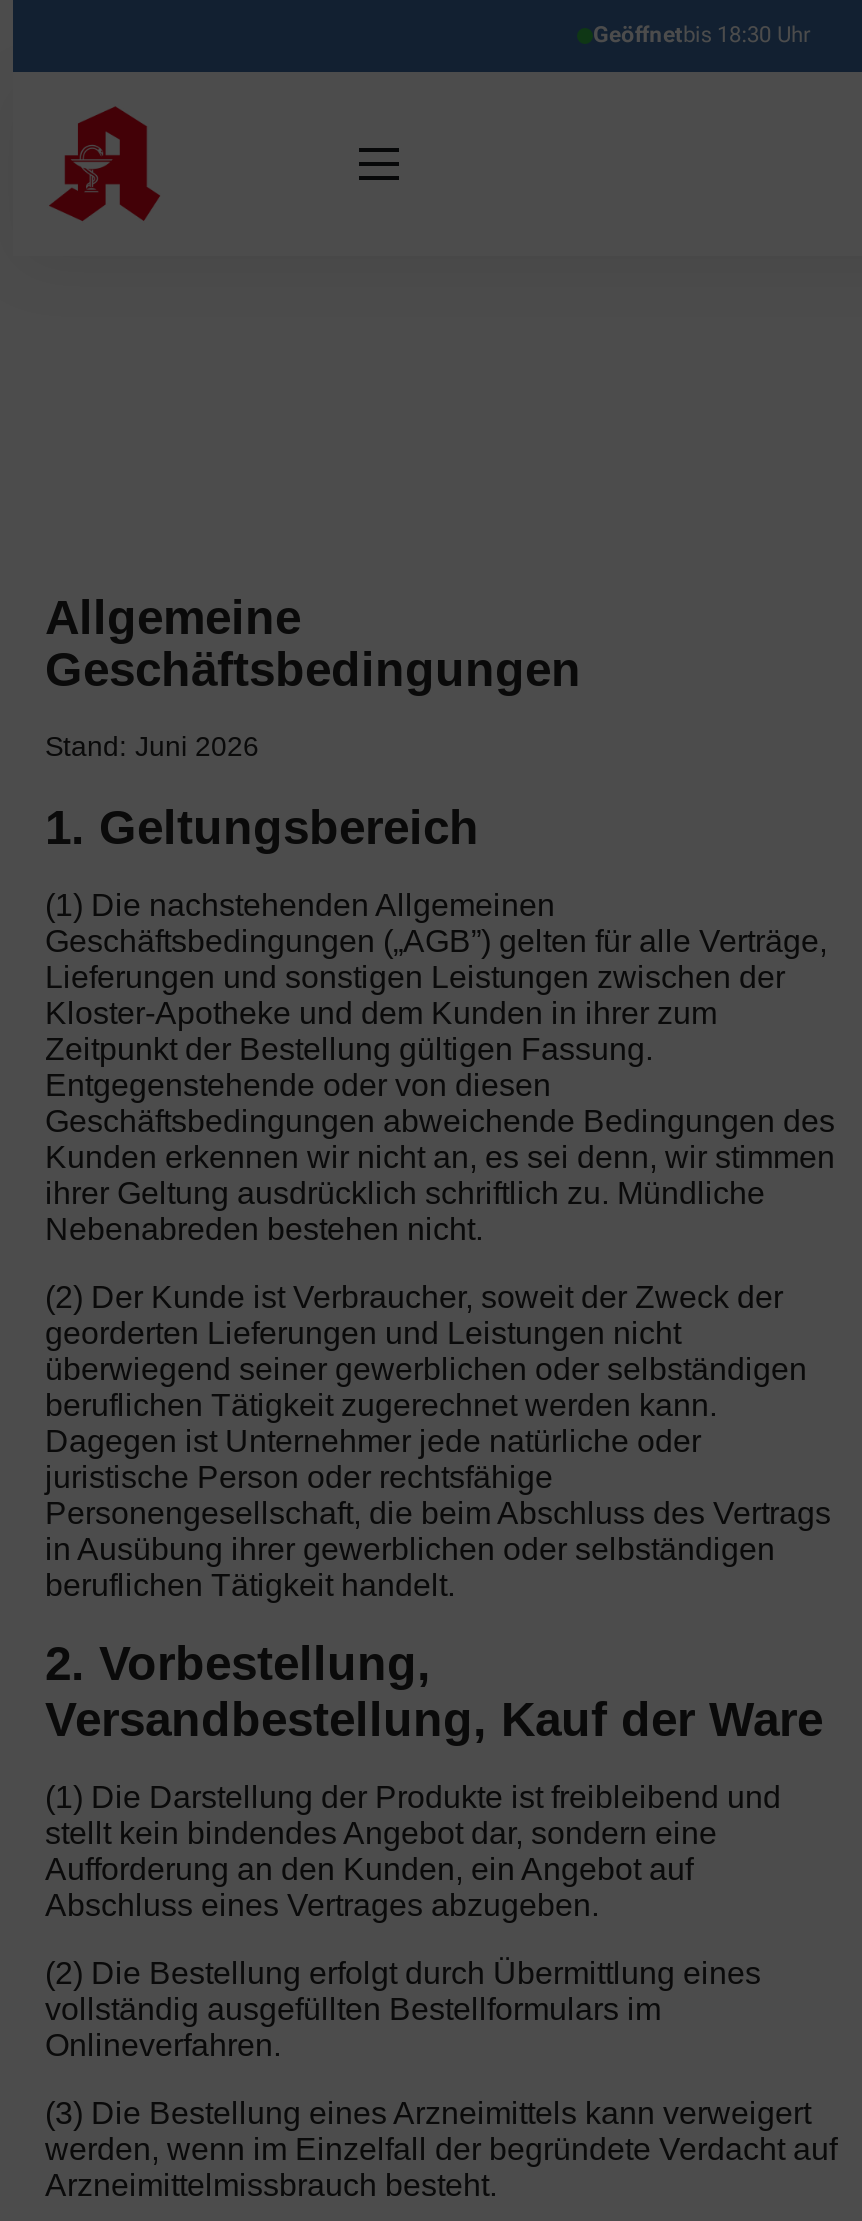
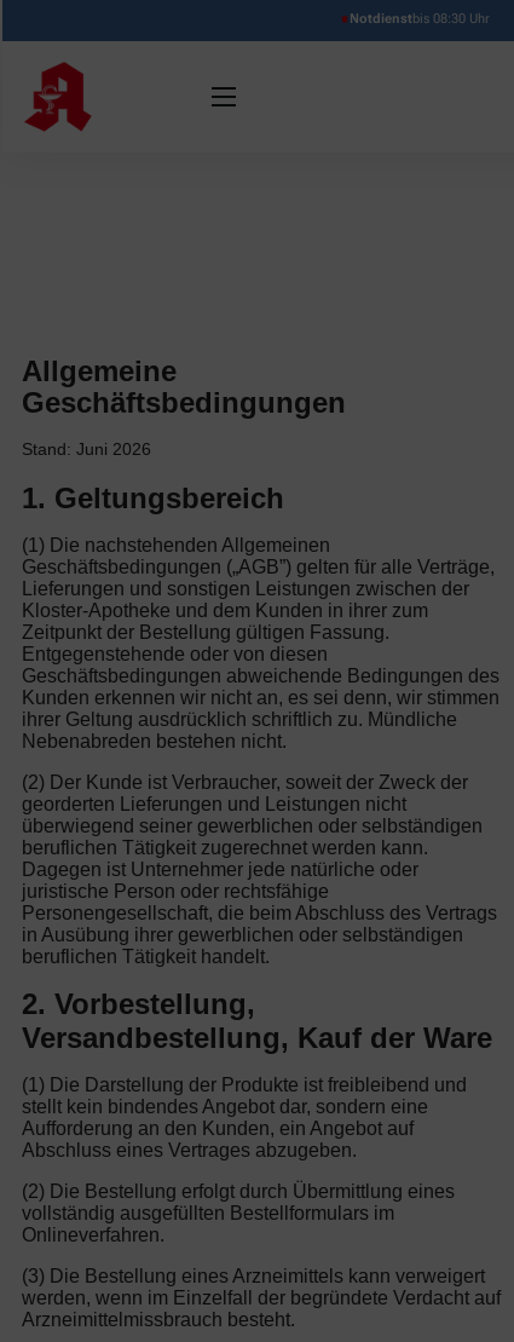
- Geöffnetbis 18:30 Uhr
+ Notdienstbis 08:30 Uhr
